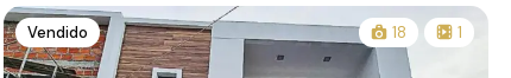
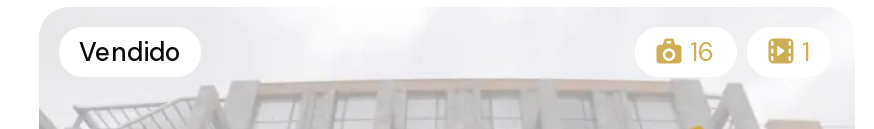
- 18
+ 16
